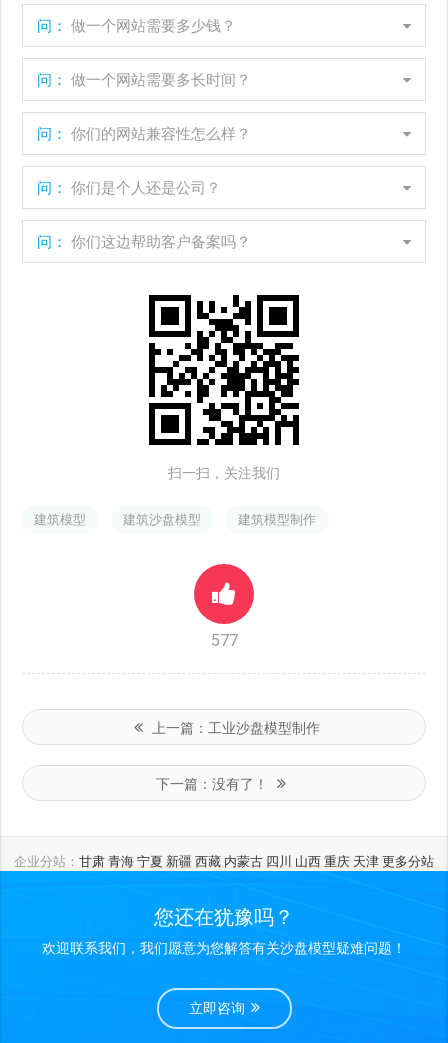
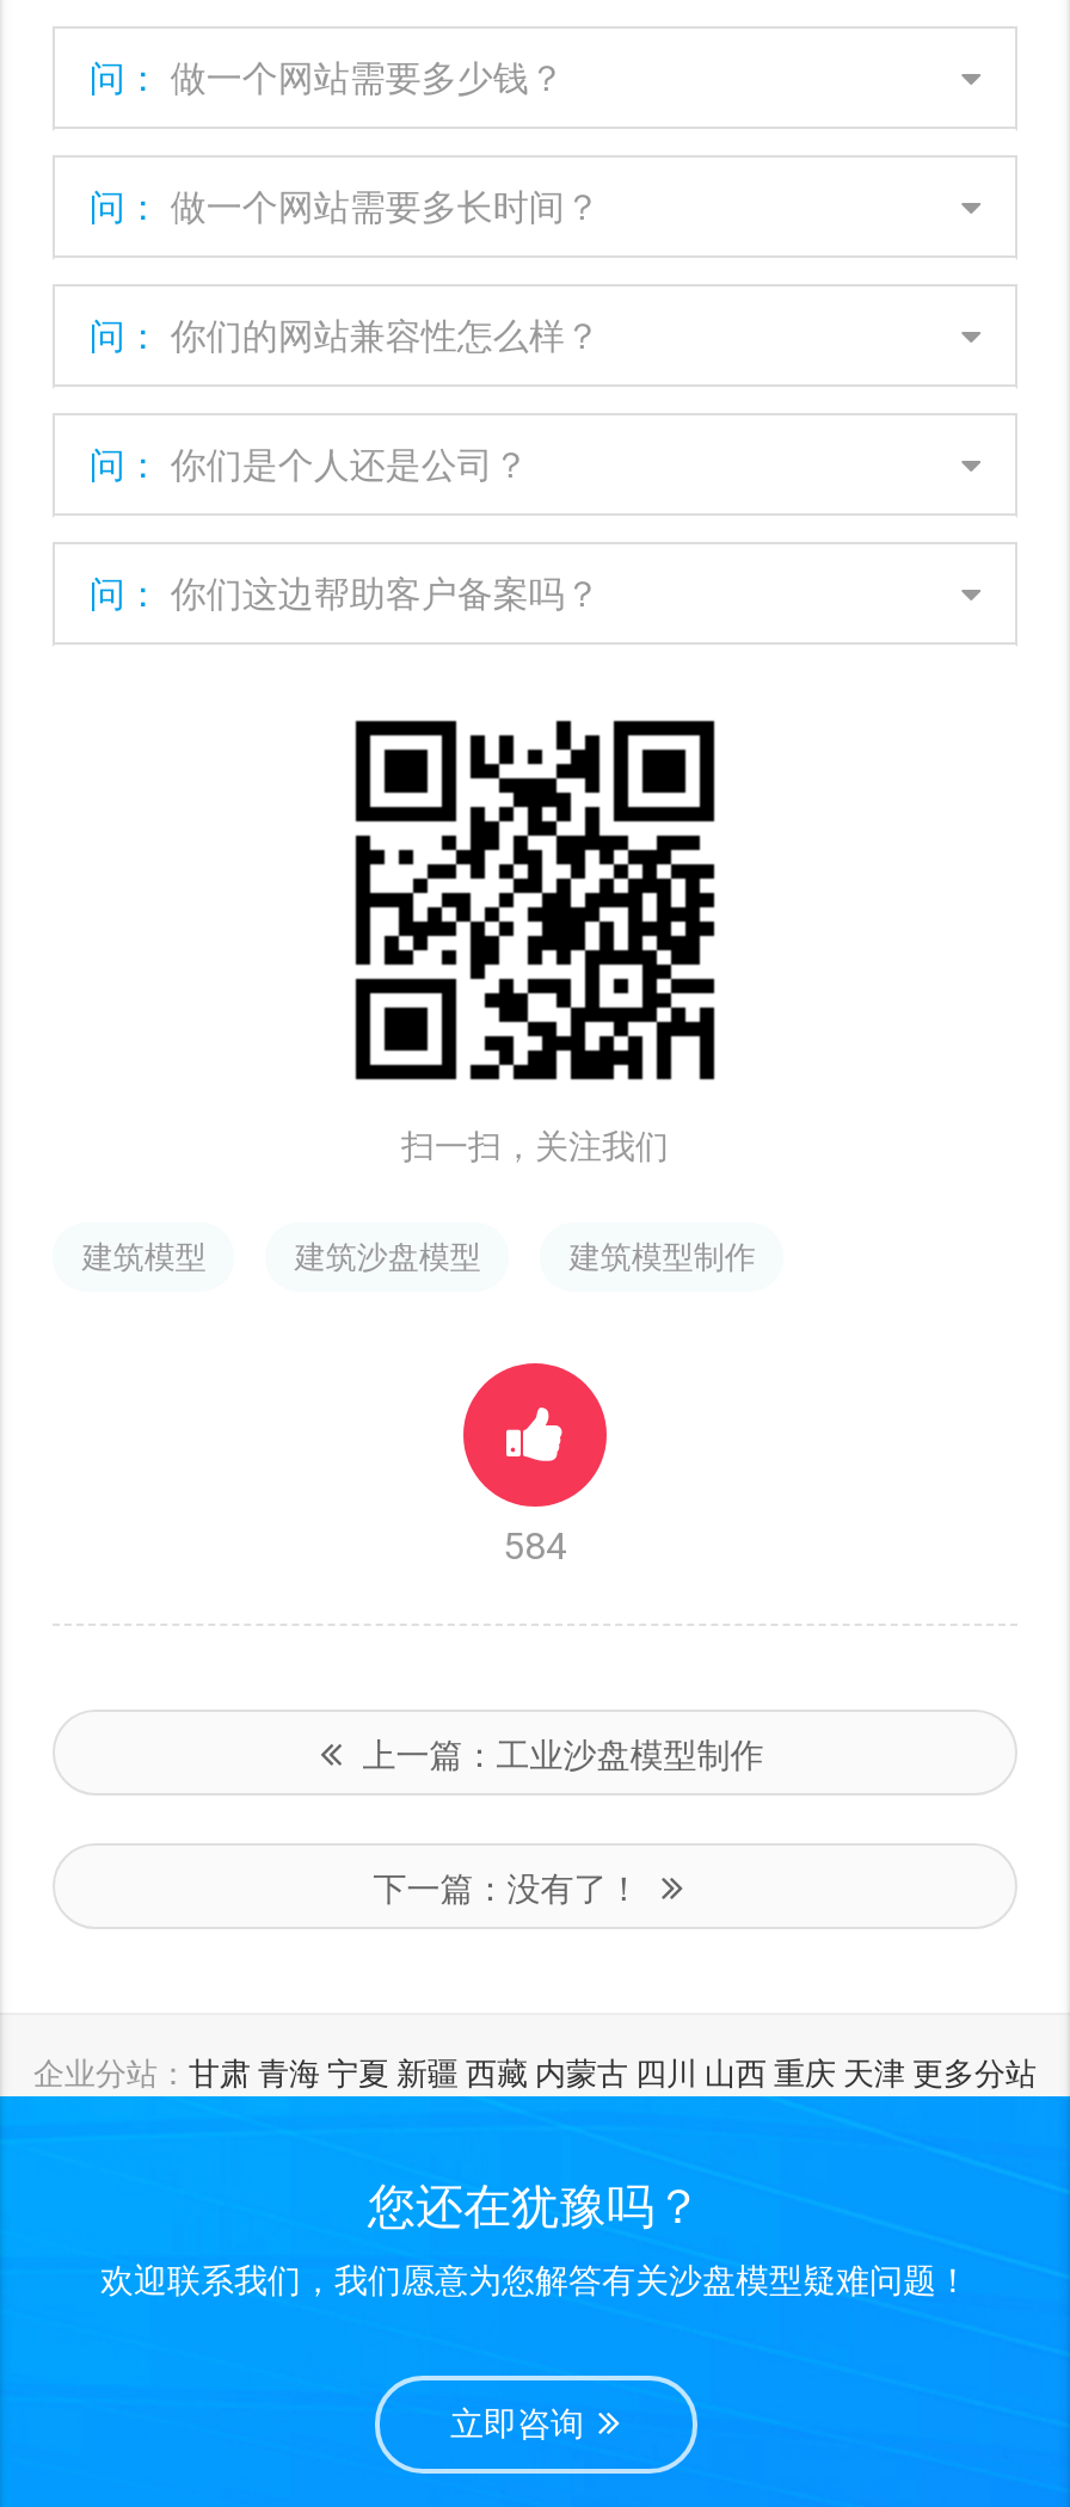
- 577
+ 584
